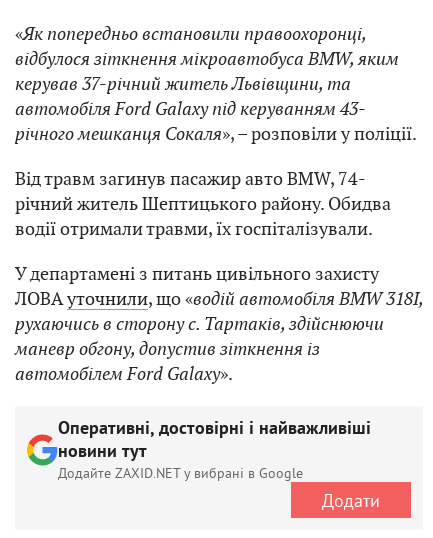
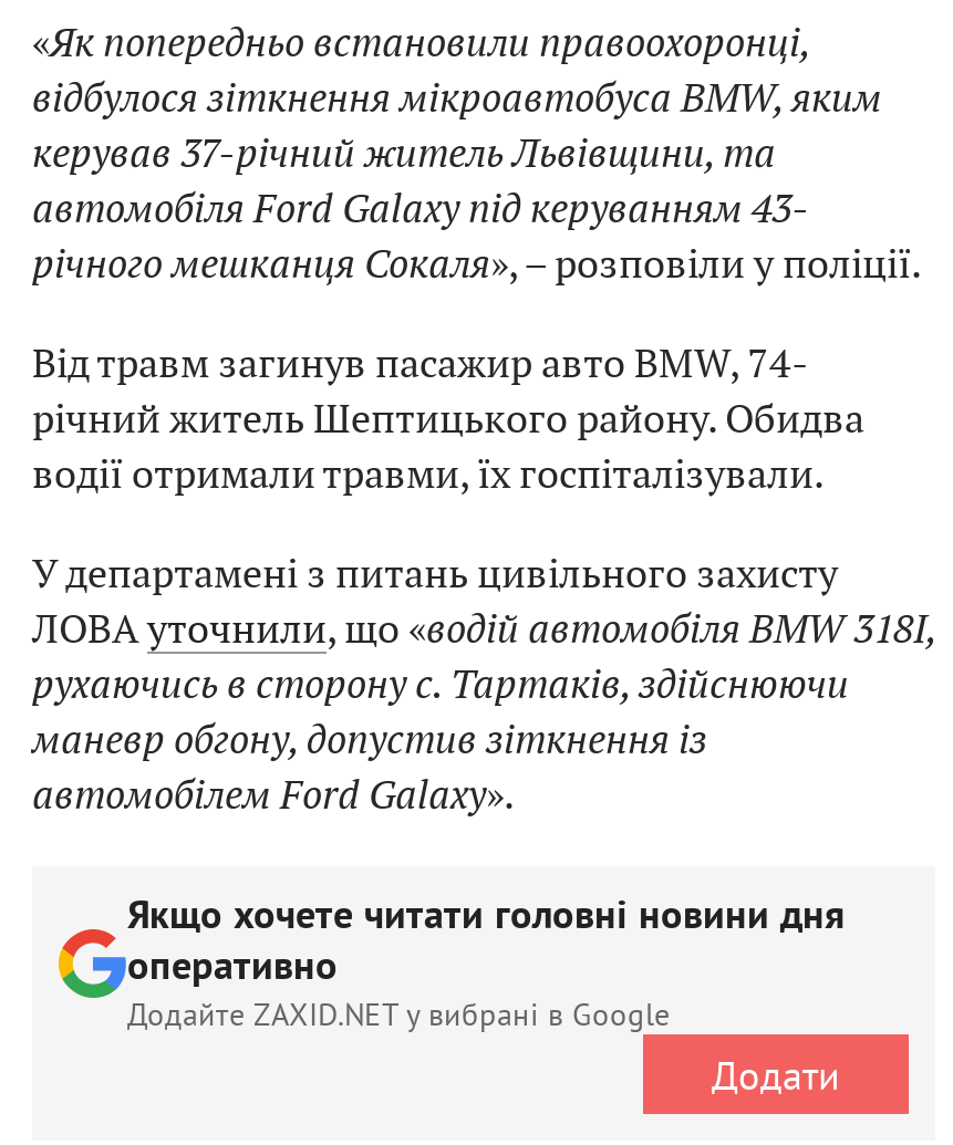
- Оперативні, достовірні і найважливіші
- новини тут
+ Якщо хочете читати головні новини дня
+ оперативно
